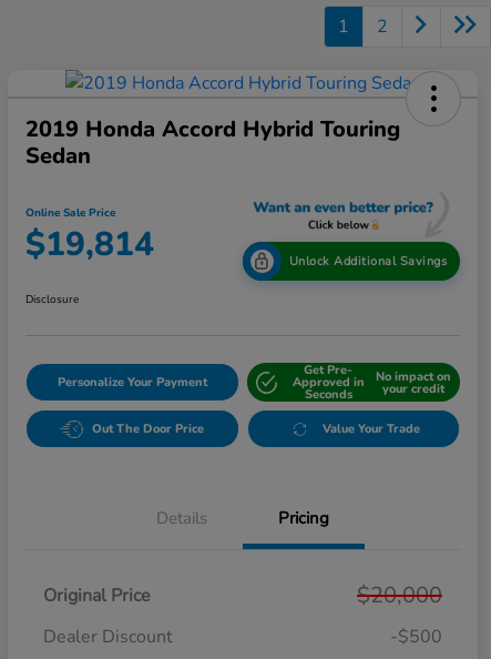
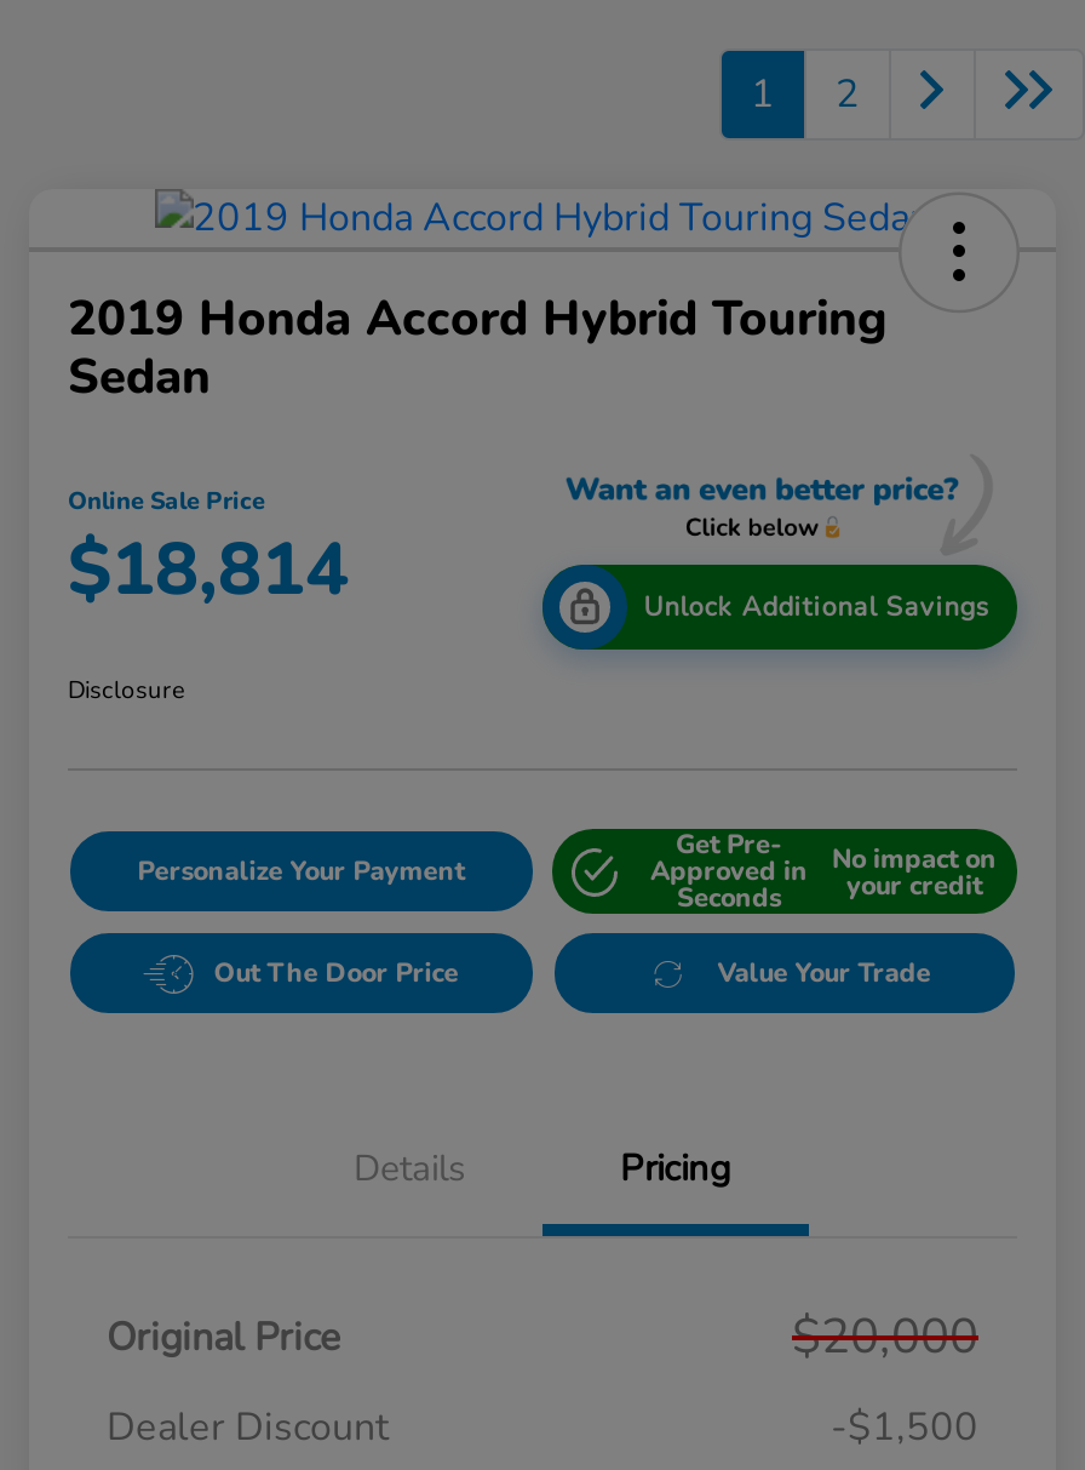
- $19,814
+ $18,814

- -$500
+ -$1,500
